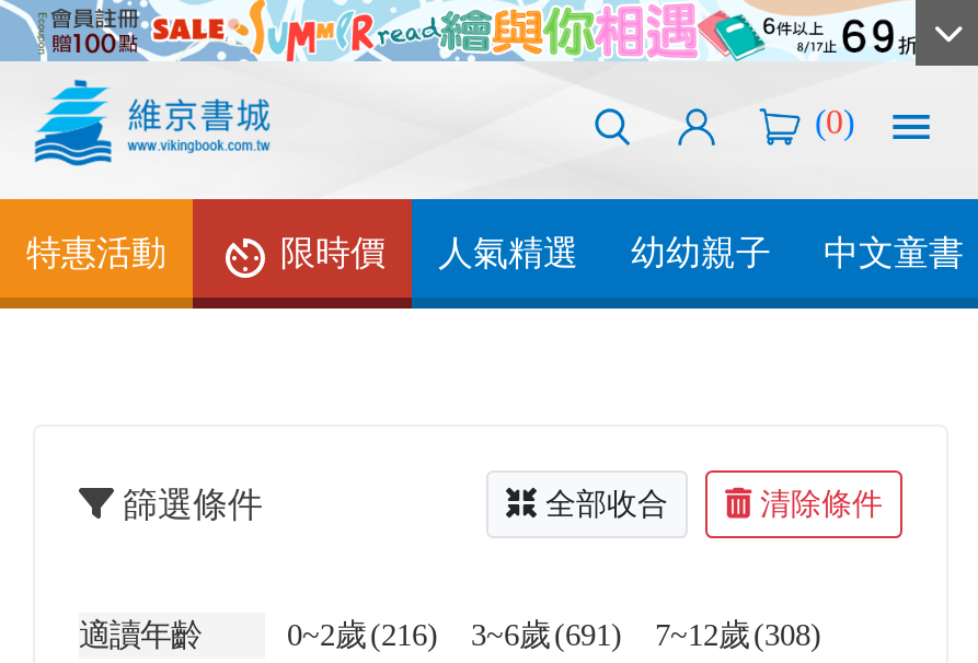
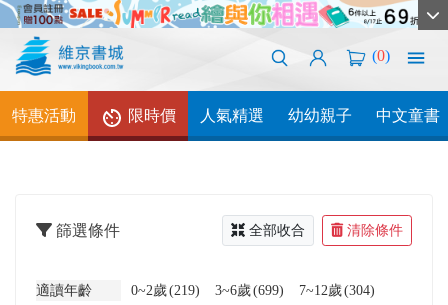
- 0~2歲 (216)
+ 0~2歲 (219)

- 3~6歲 (691)
+ 3~6歲 (699)

- 7~12歲 (308)
+ 7~12歲 (304)
